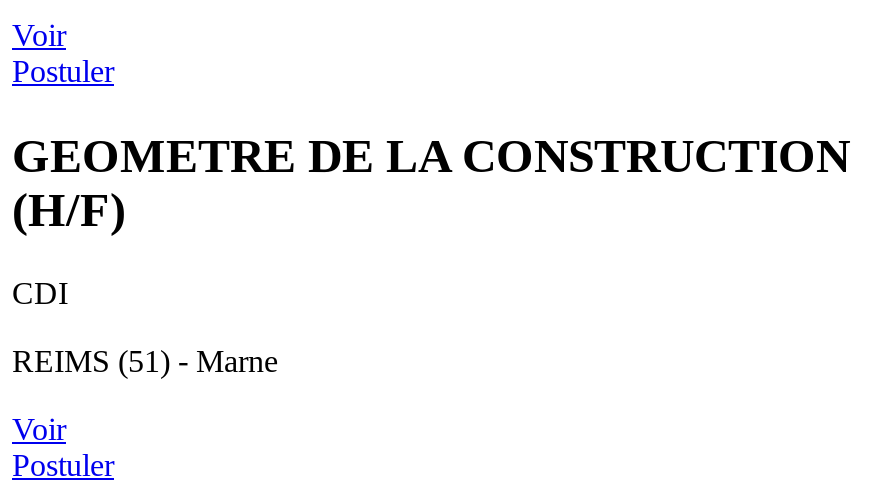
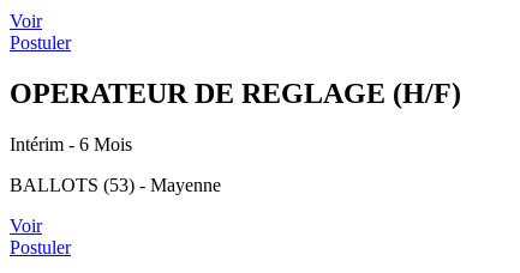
- GEOMETRE DE LA CONSTRUCTION
- (H/F)
+ OPERATEUR DE REGLAGE (H/F)

- CDI
+ Intérim - 6 Mois

- REIMS (51) - Marne
+ BALLOTS (53) - Mayenne
